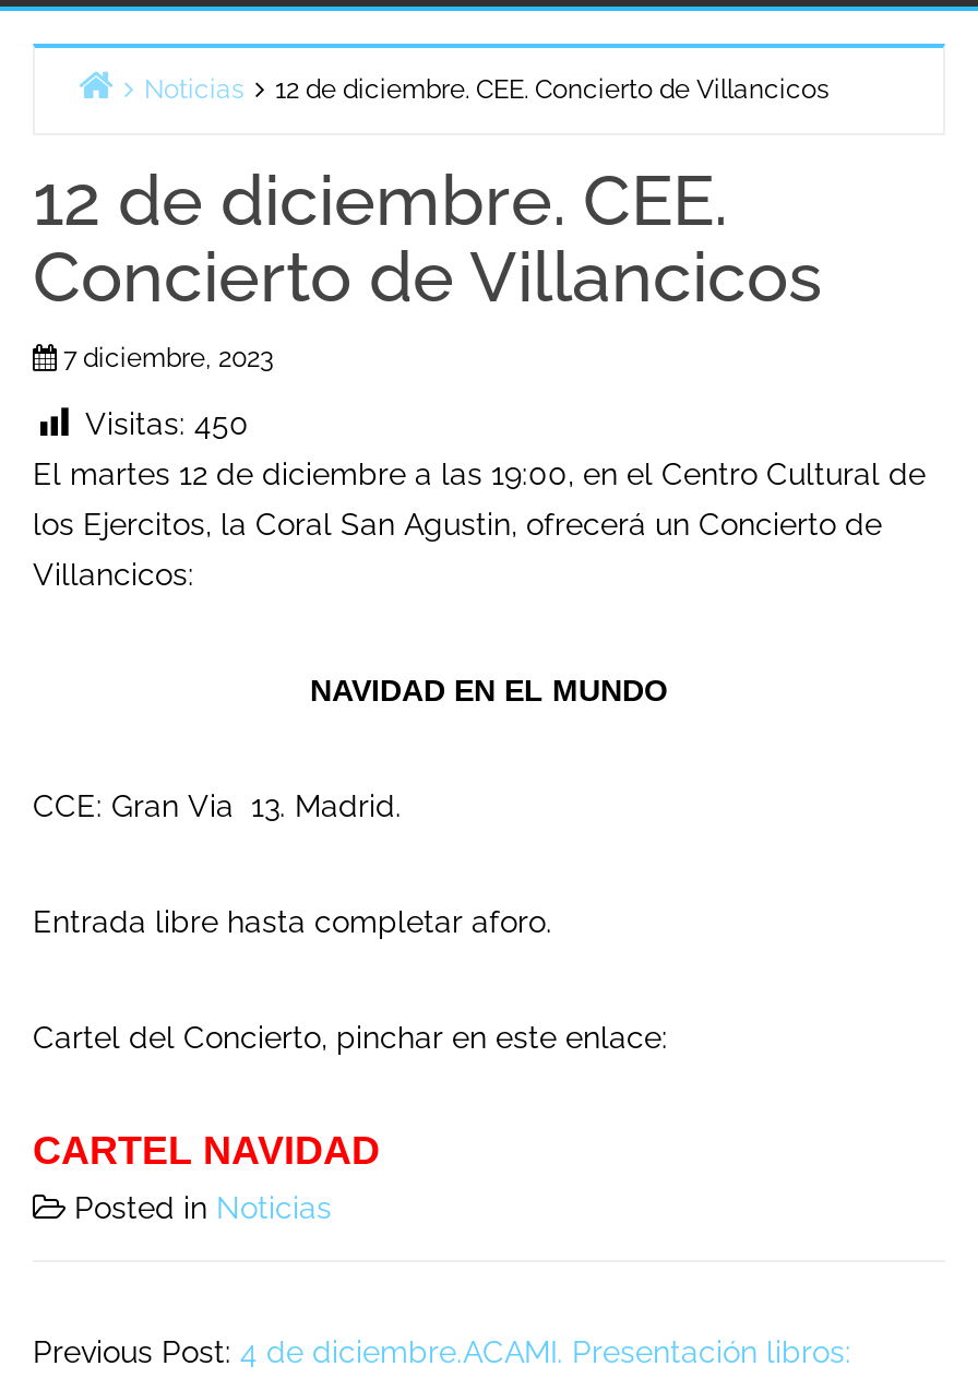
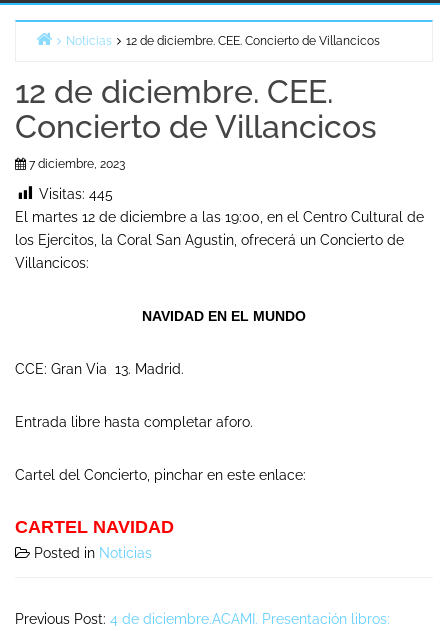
- Visitas: 450
+ Visitas: 445
